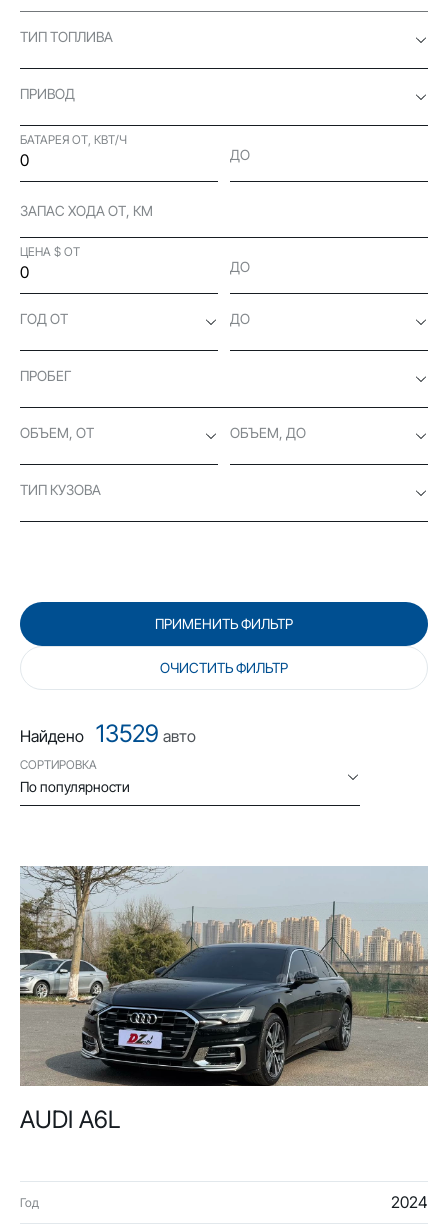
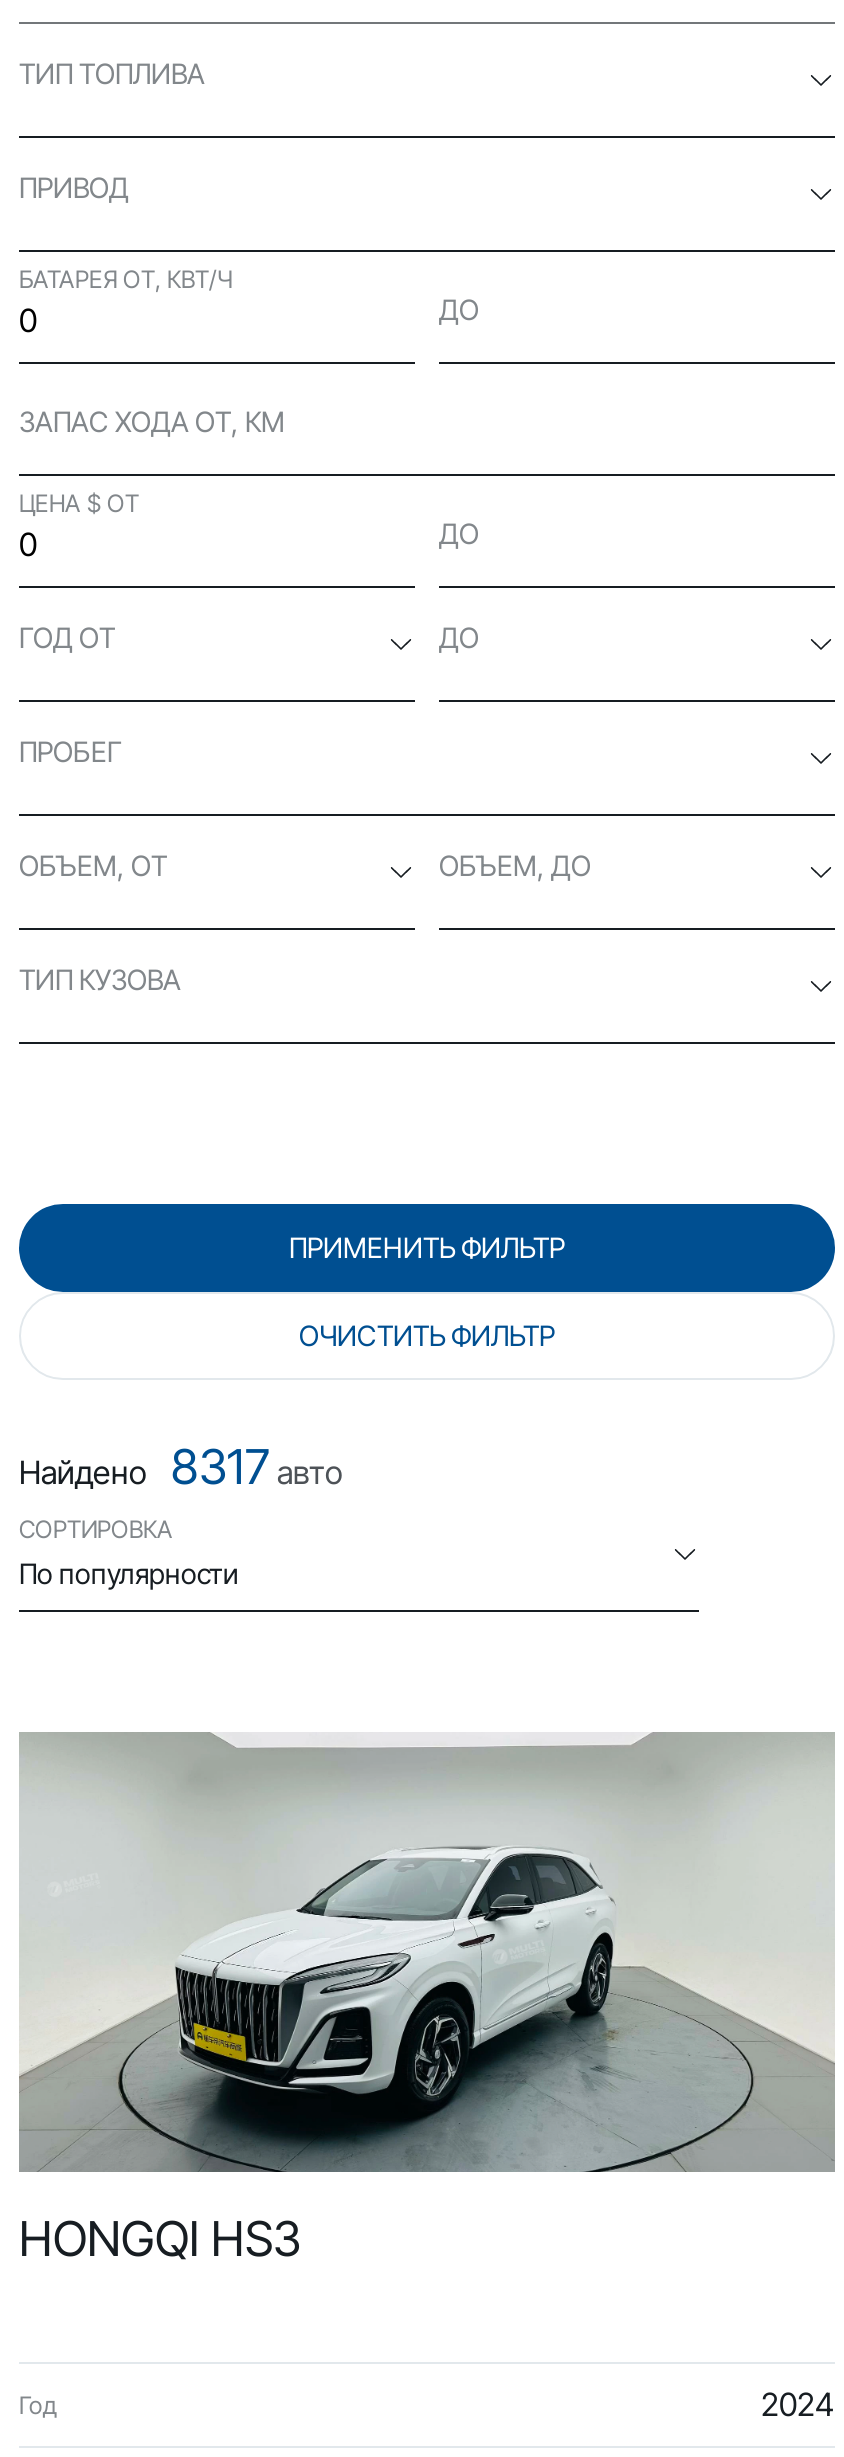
- Найдено 13529авто
+ Найдено 8317авто

- [image]
- AUDI A6L
+ [image]
+ HONGQI HS3
